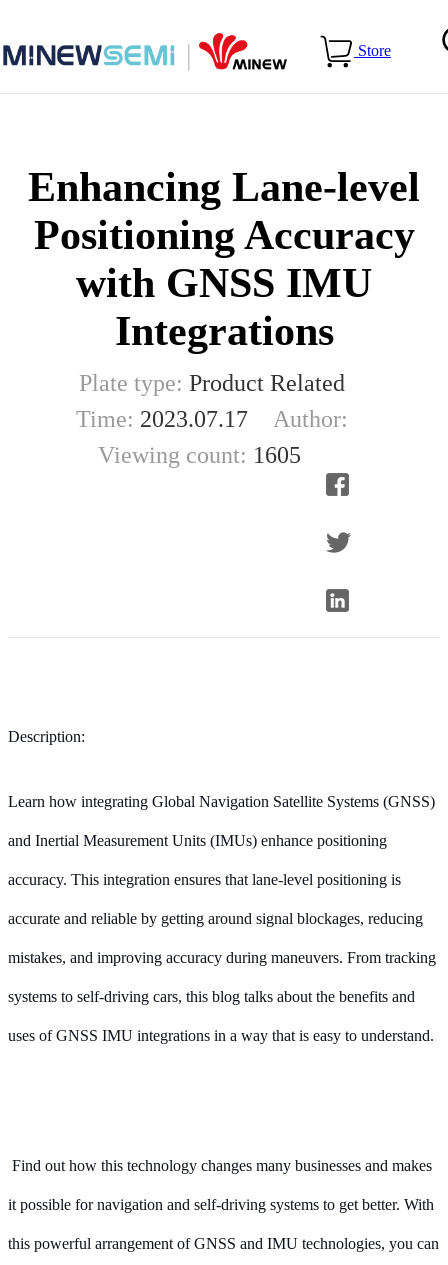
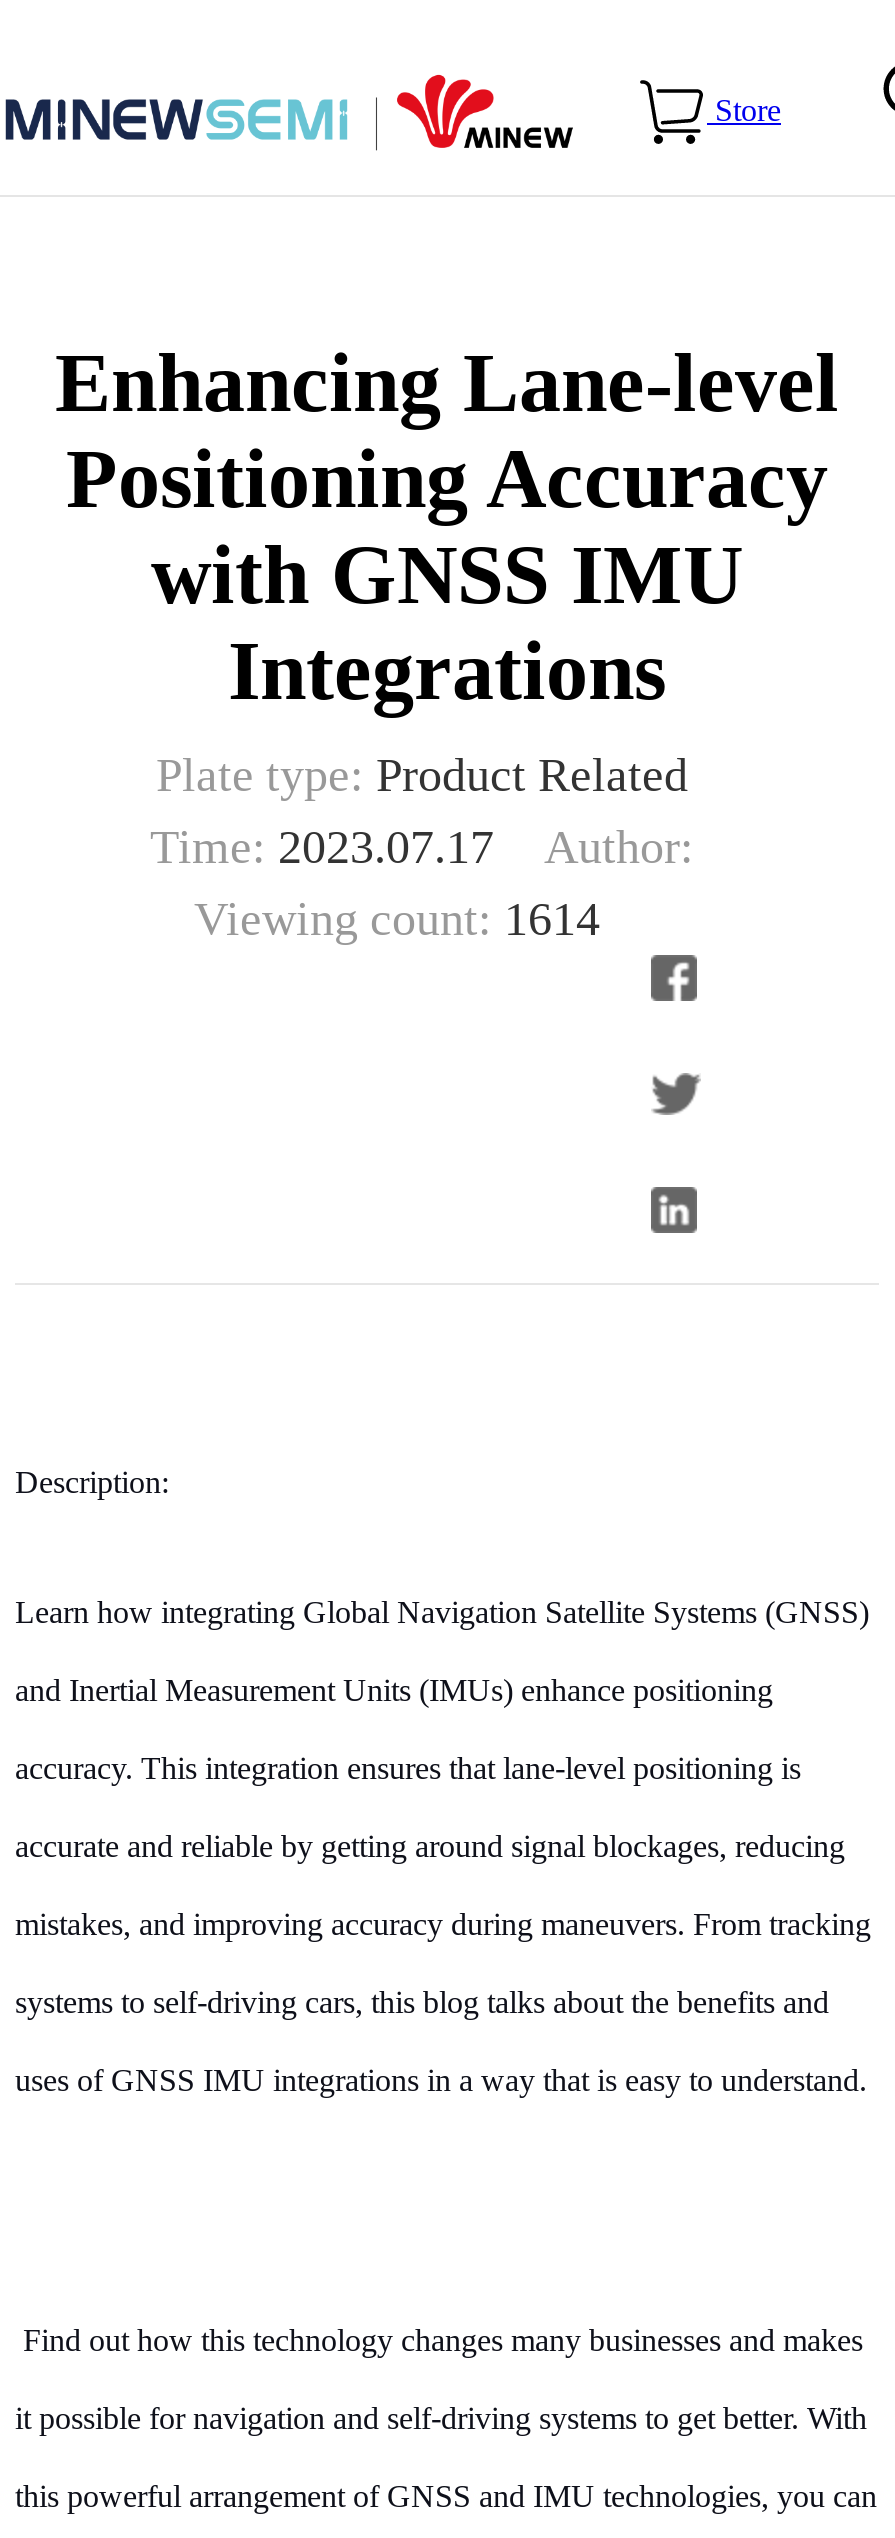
- Viewing count: 1605
+ Viewing count: 1614
